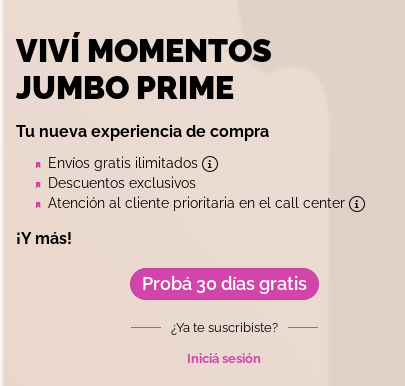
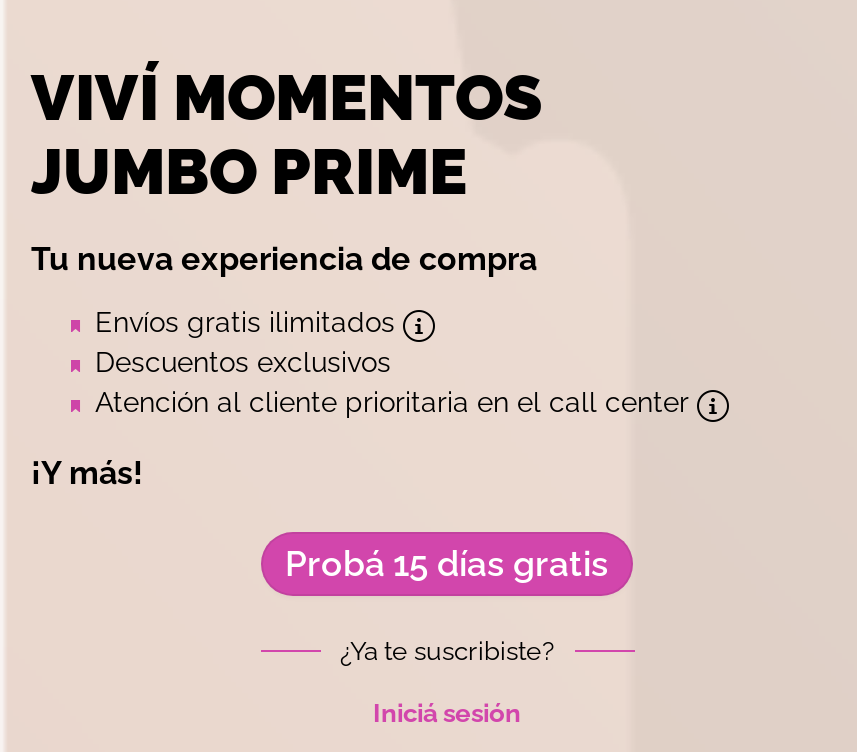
- Probá 30 días gratis
+ Probá 15 días gratis
